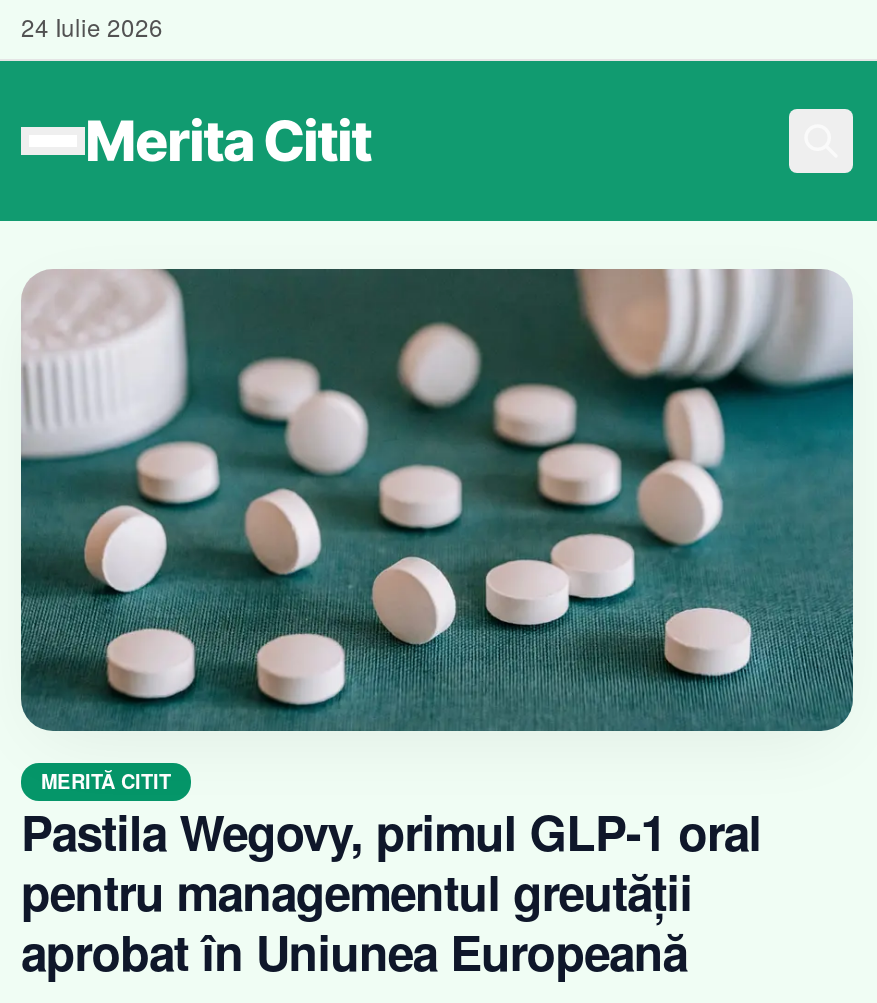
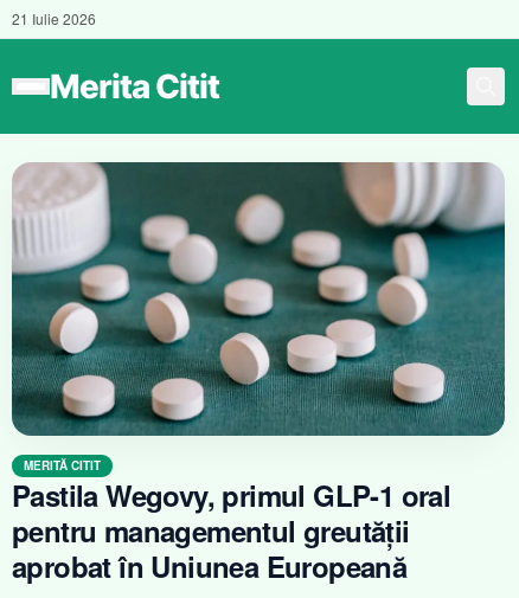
- 24 Iulie 2026
+ 21 Iulie 2026
